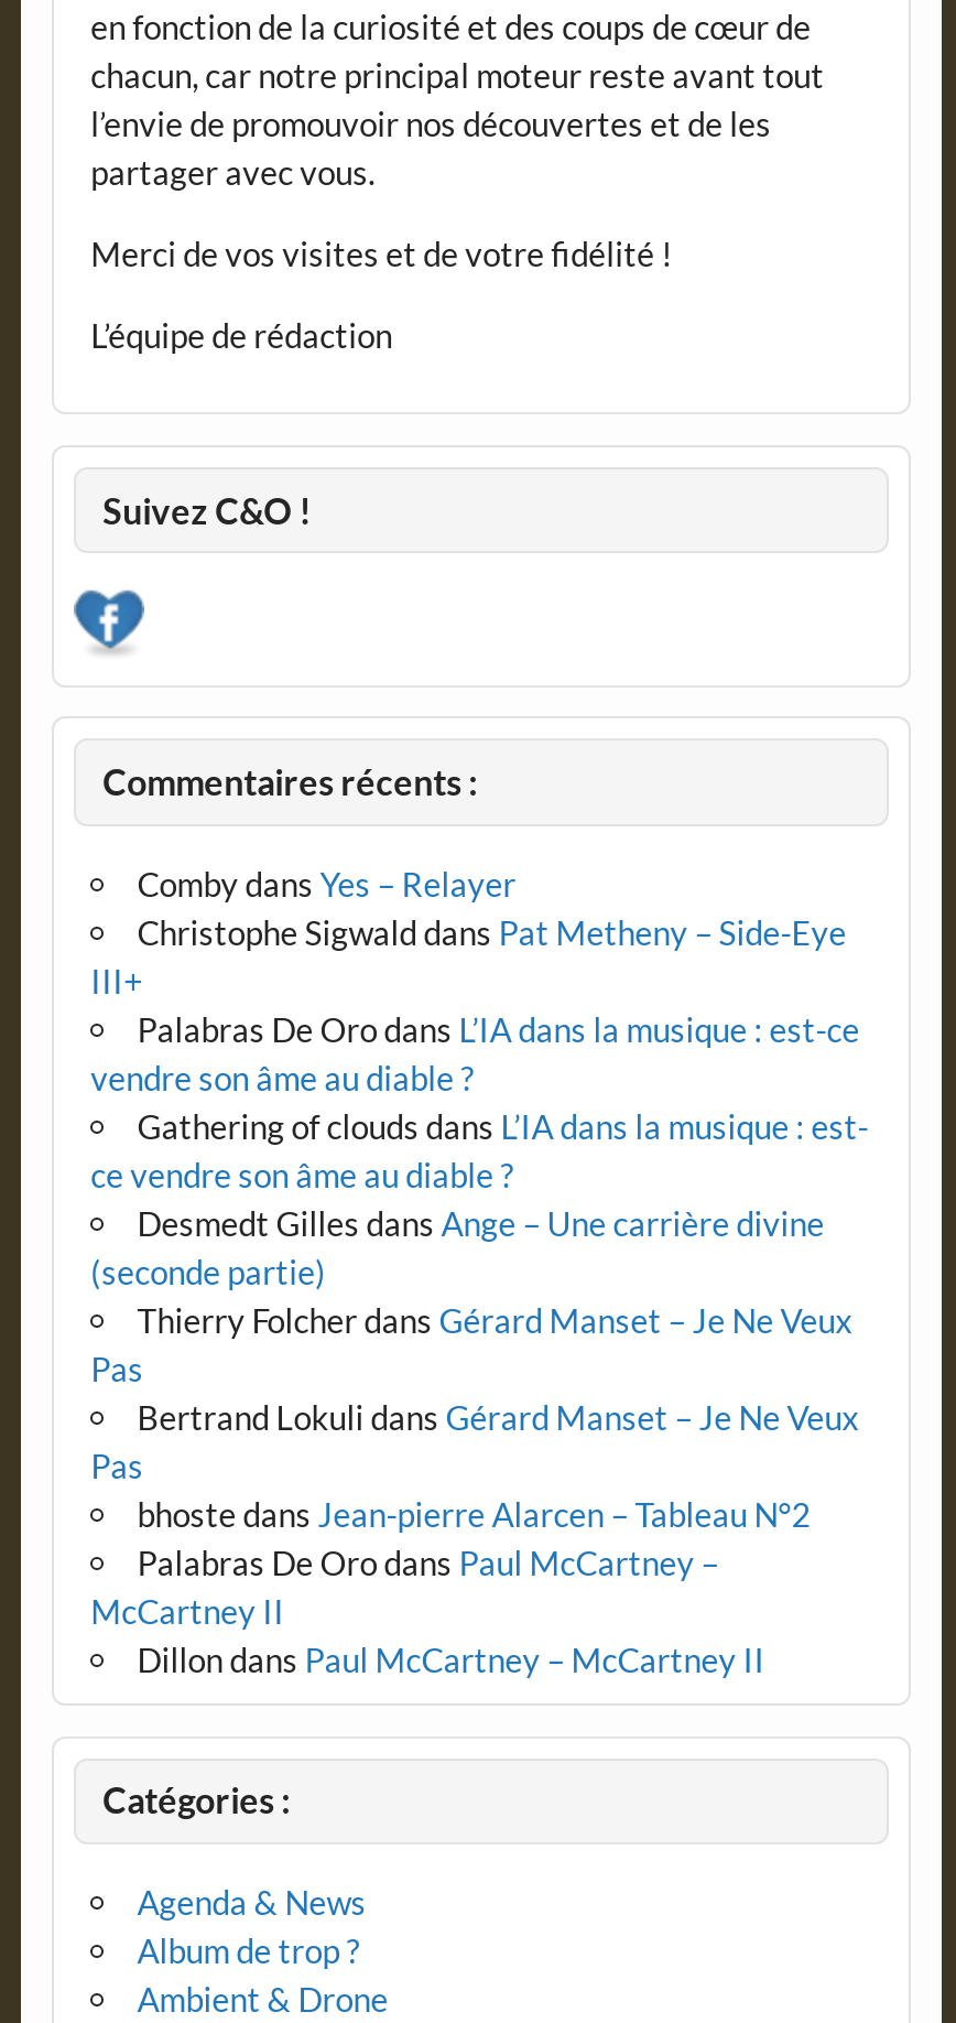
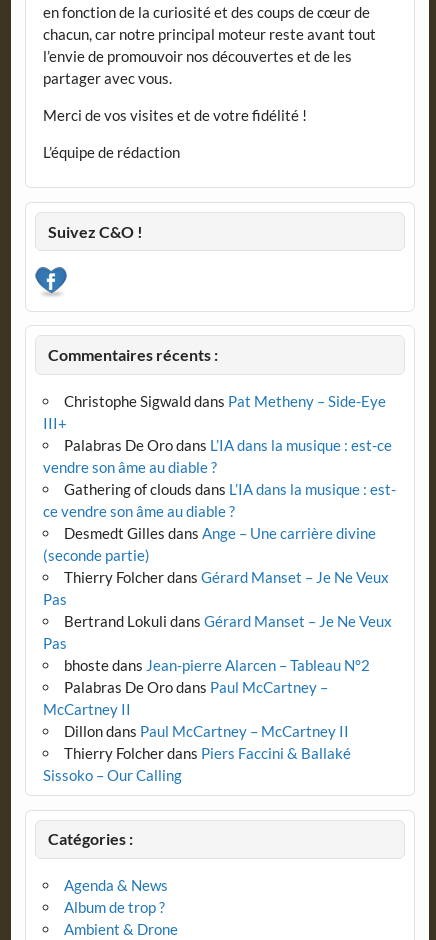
- Comby dans Yes – Relayer

moved up: Christophe Sigwald dans Pat Metheny – Side-Eye | III+ | Palabras De Oro dans L’IA dans la musique : est-ce | ... | McCartney II | Dillon dans Paul McCartney – McCartney II

+ Thierry Folcherdans Piers Faccini & Ballaké
+ Sissoko – Our Calling
